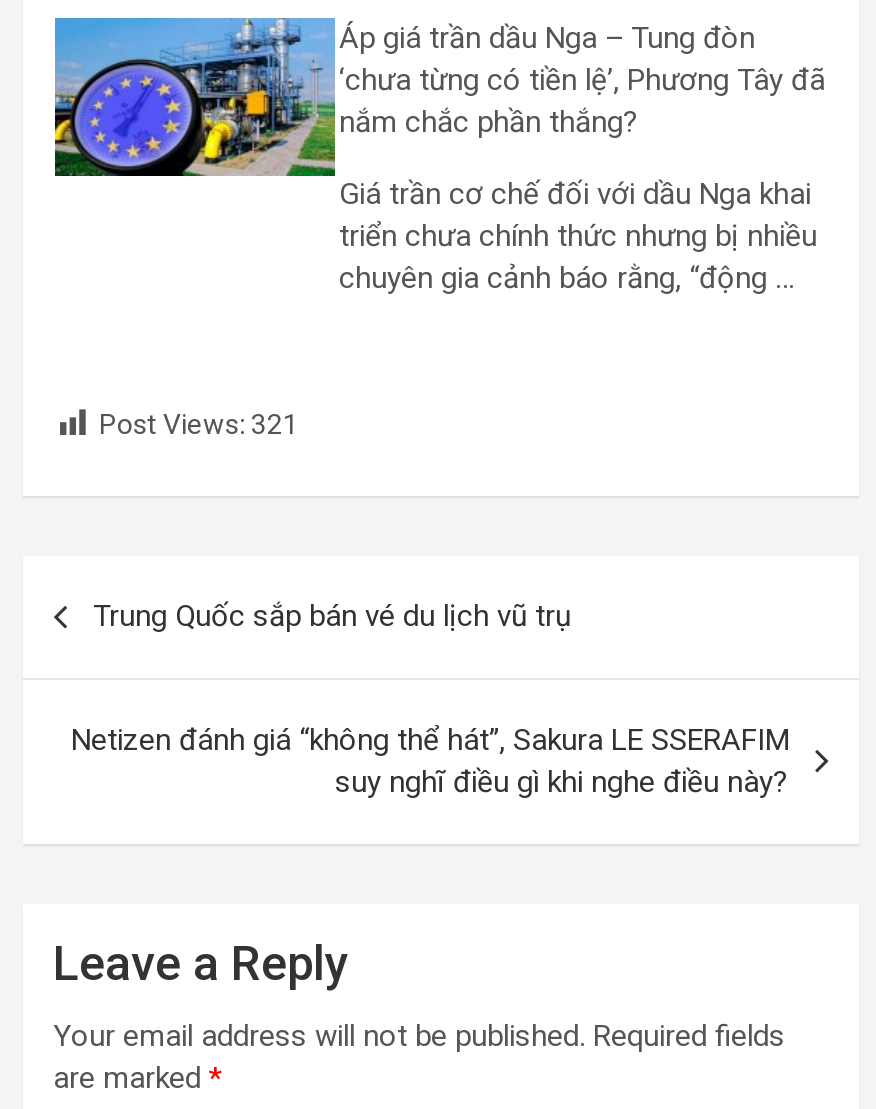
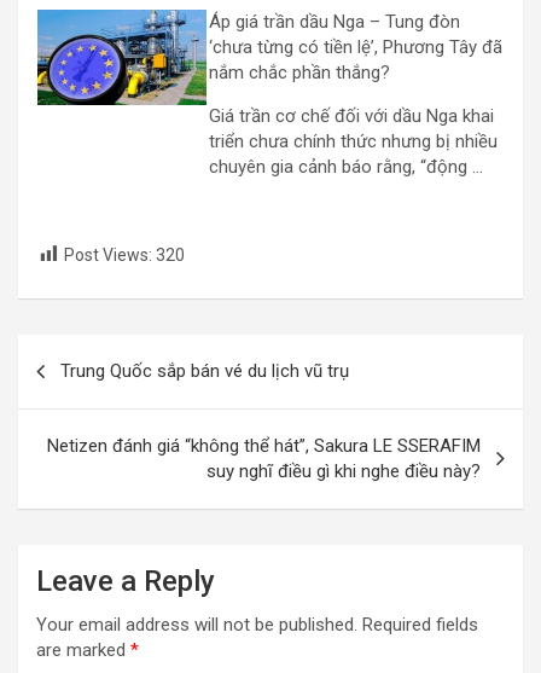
- Post Views: 321
+ Post Views: 320
